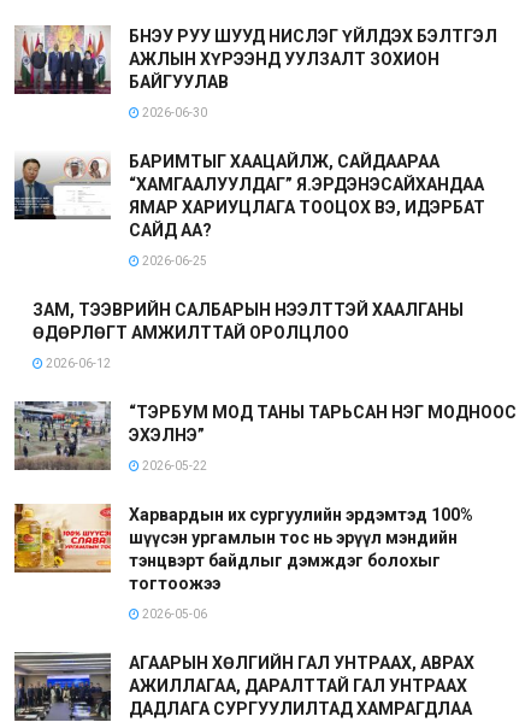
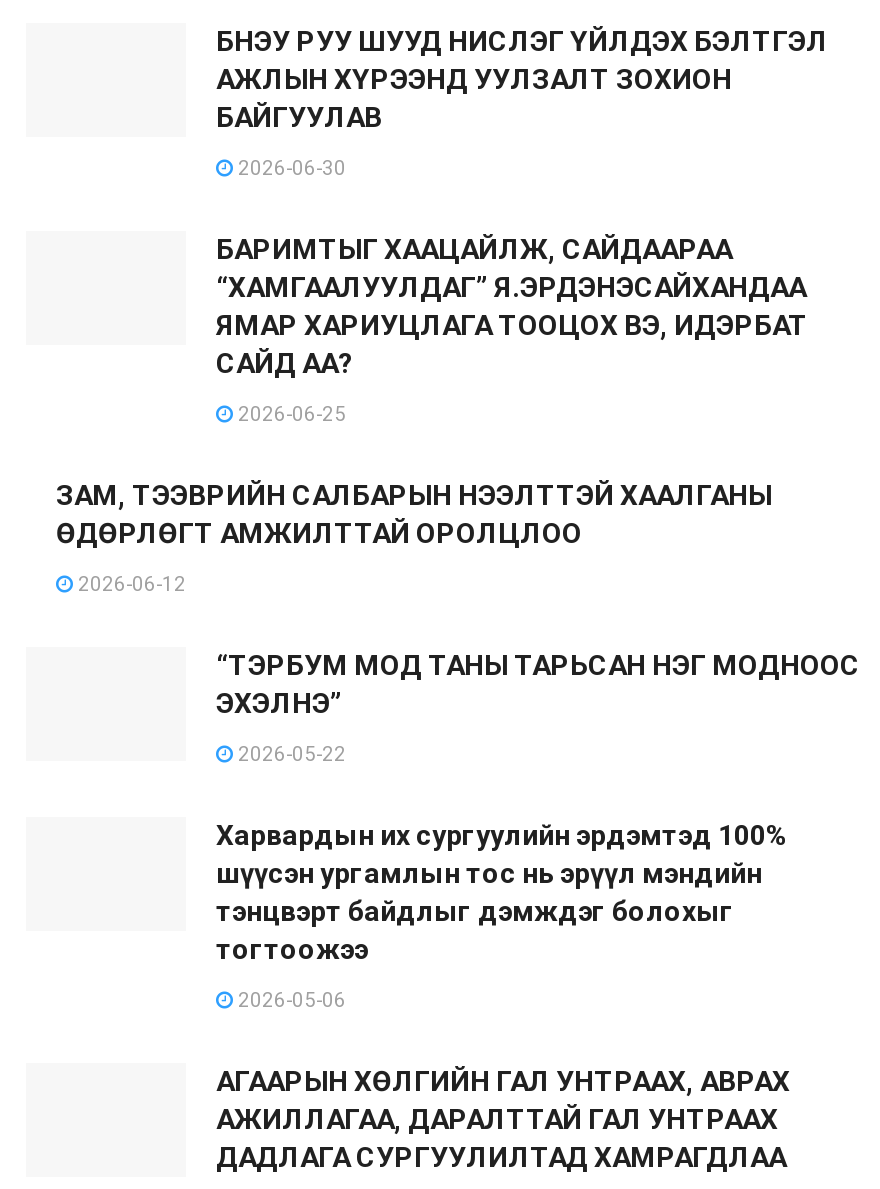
- [image]

- [image]

- [image]

- [image]

- [image]
